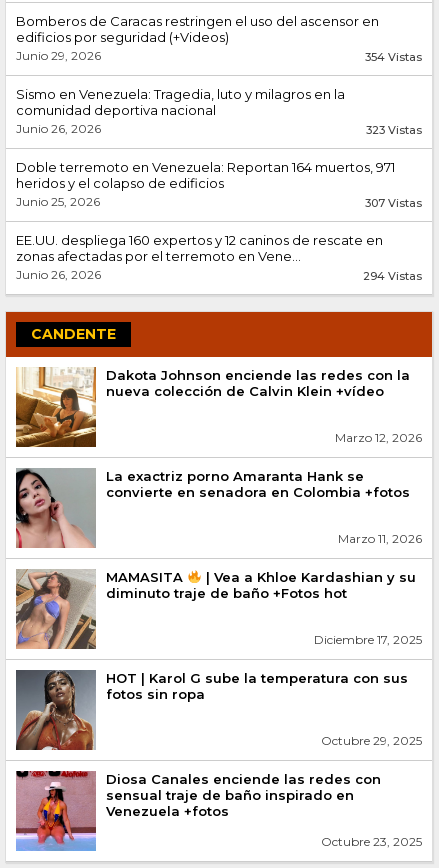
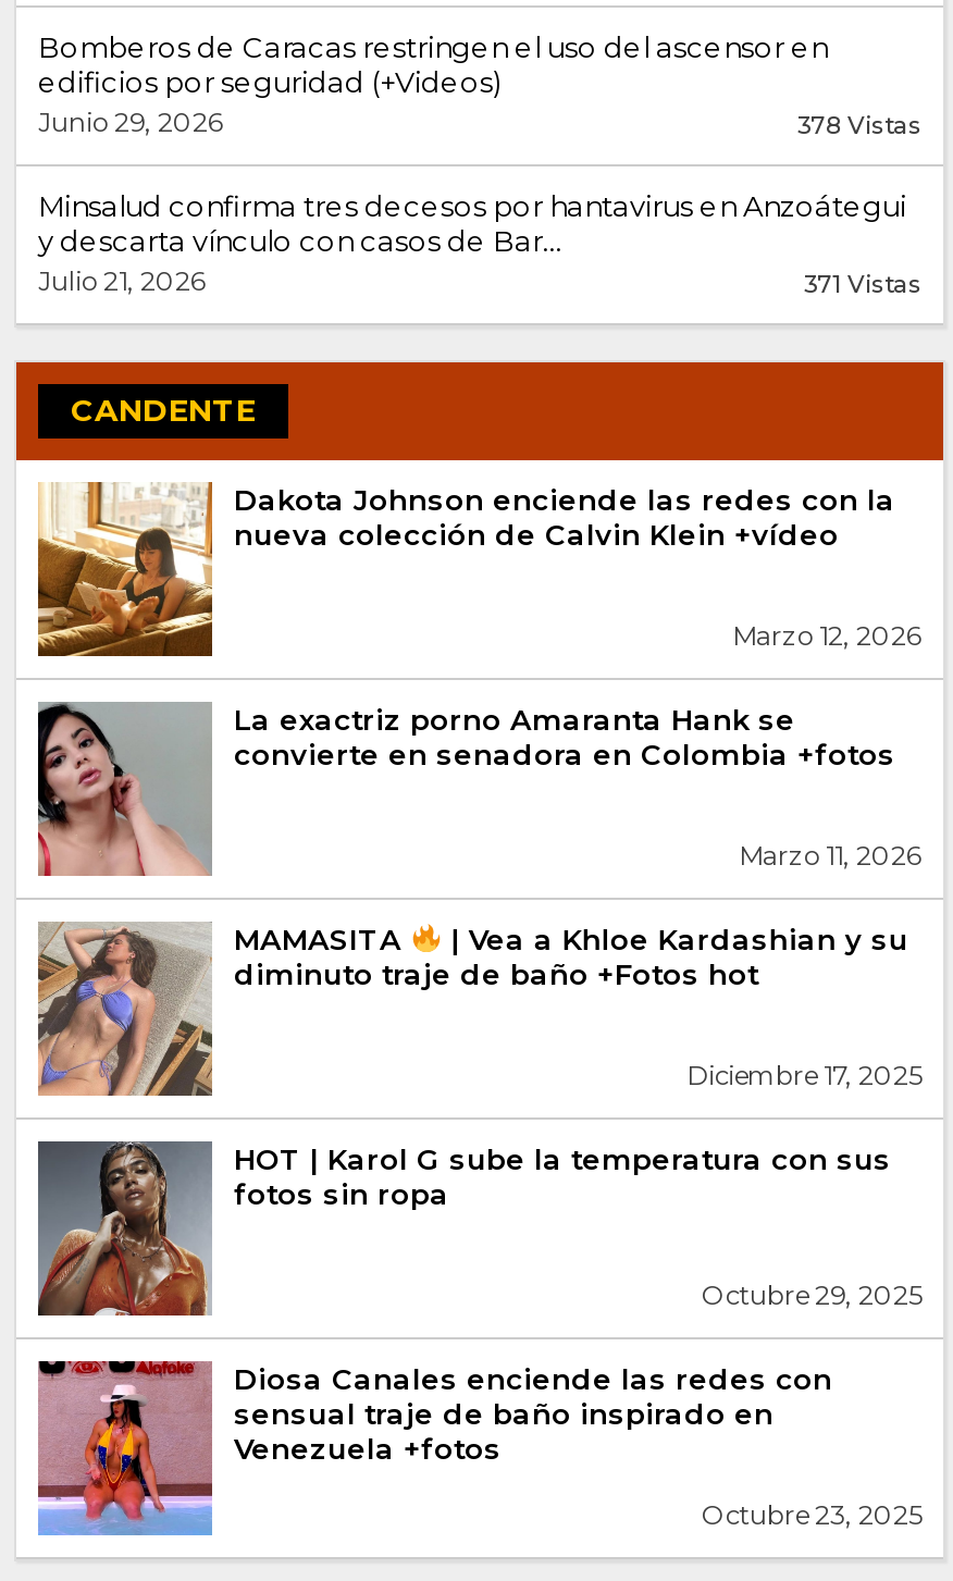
- 354 Vistas
- Sismo en Venezuela: Tragedia, luto y milagros en la
- comunidad deportiva nacional
- Junio 26, 2026
- 323 Vistas
- Doble terremoto en Venezuela: Reportan 164 muertos, 971
- heridos y el colapso de edificios
- Junio 25, 2026
- 307 Vistas
- EE.UU. despliega 160 expertos y 12 caninos de rescate en
- zonas afectadas por el terremoto en Vene...
- Junio 26, 2026
- 294 Vistas
+ 378 Vistas
+ Minsalud confirma tres decesos por hantavirus en Anzoátegui
+ y descarta vínculo con casos de Bar...
+ Julio 21, 2026
+ 371 Vistas
